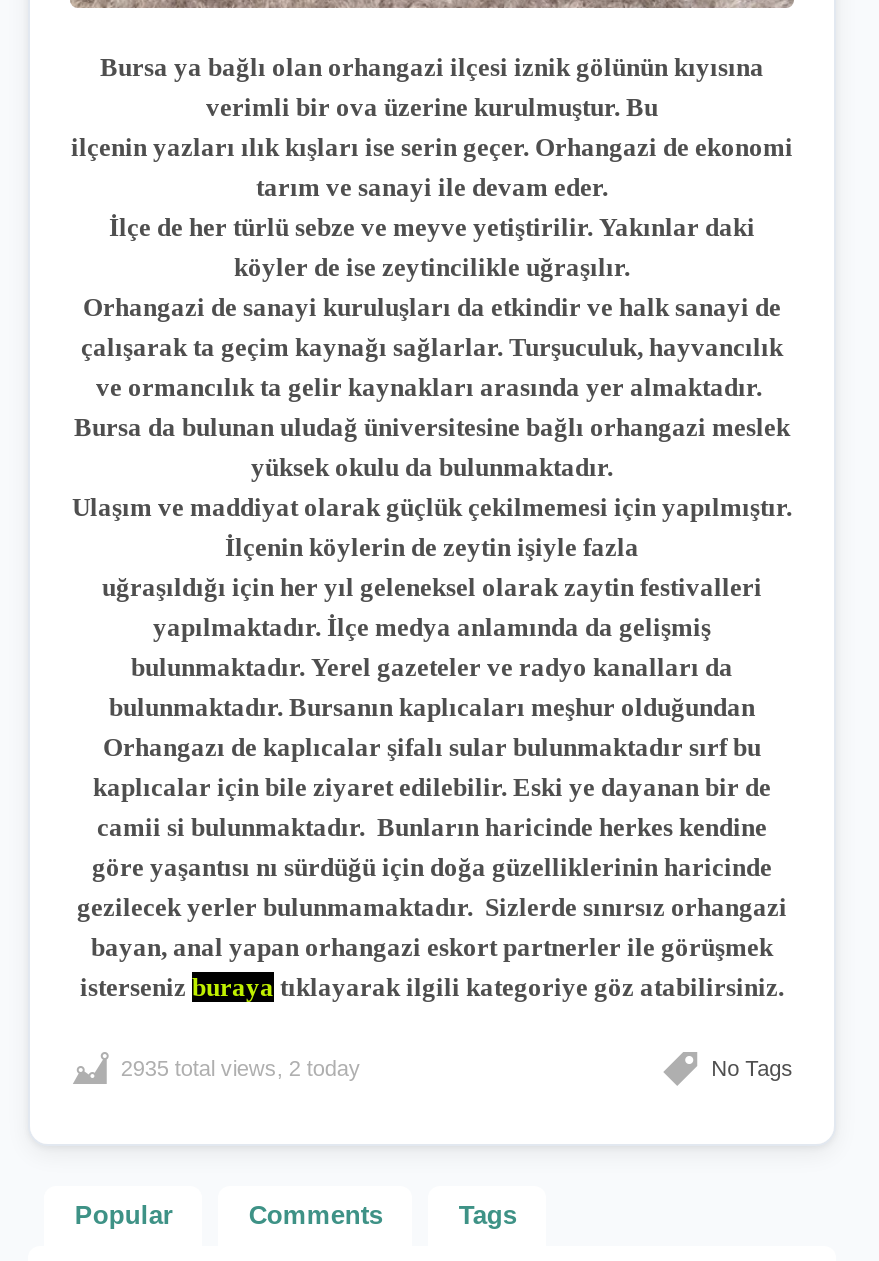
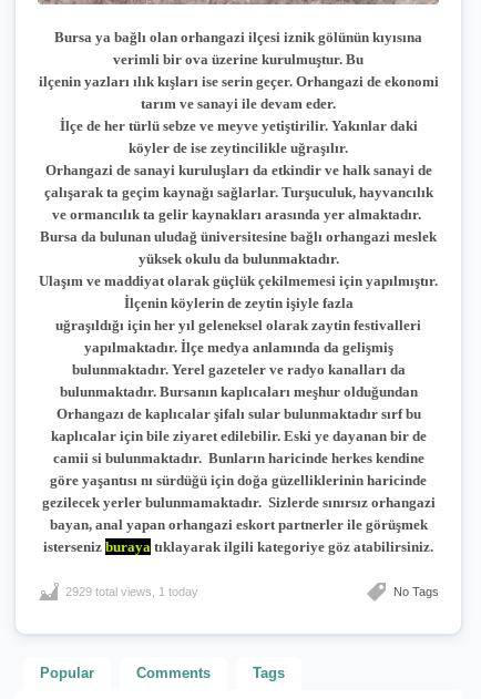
- 2935 total views, 2 today
+ 2929 total views, 1 today
